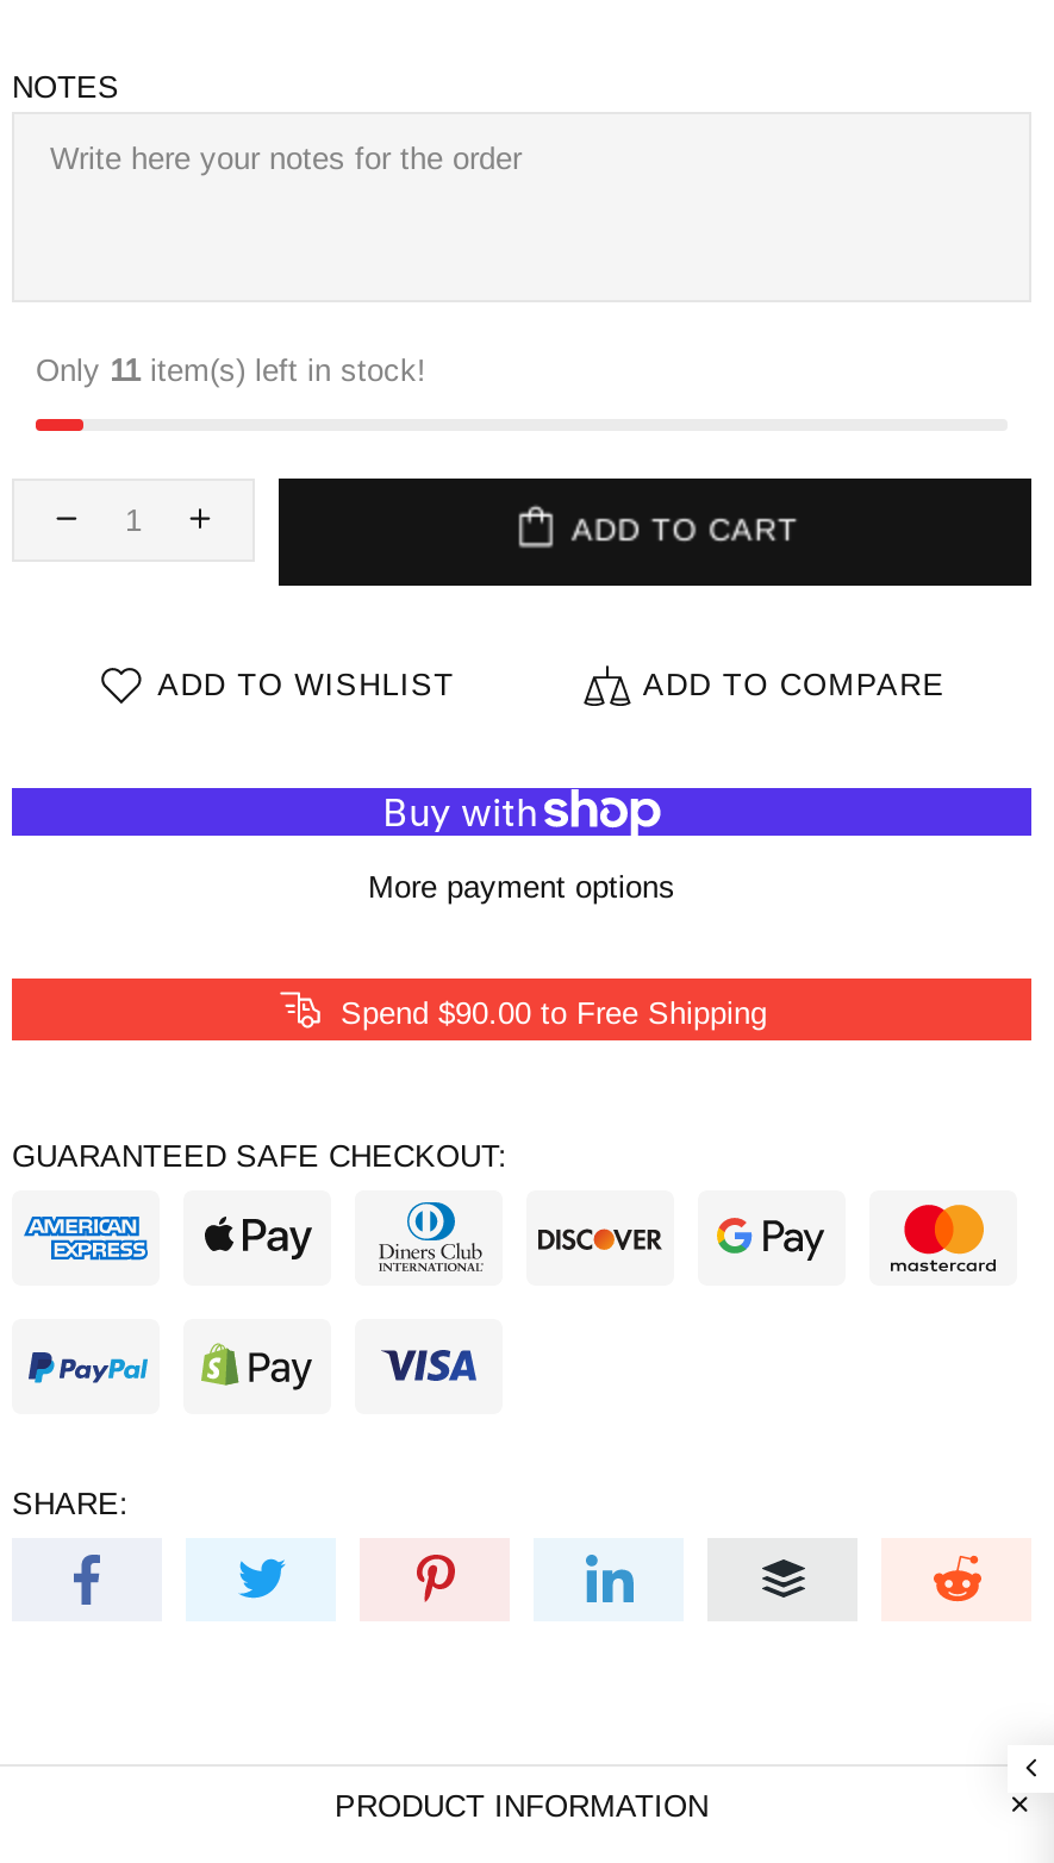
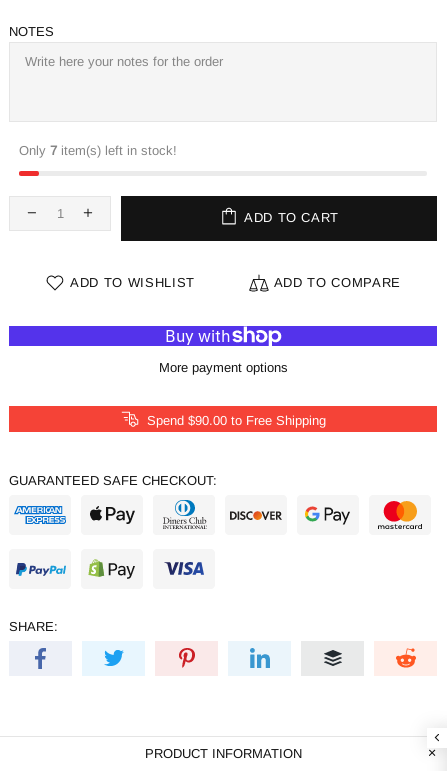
- Only 11 item(s) left in stock!
+ Only 7 item(s) left in stock!
